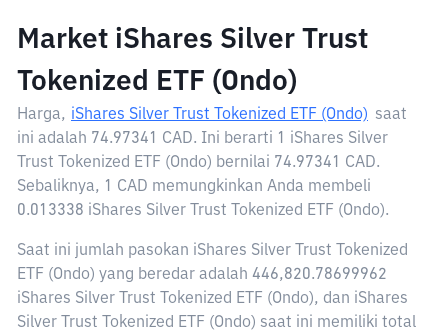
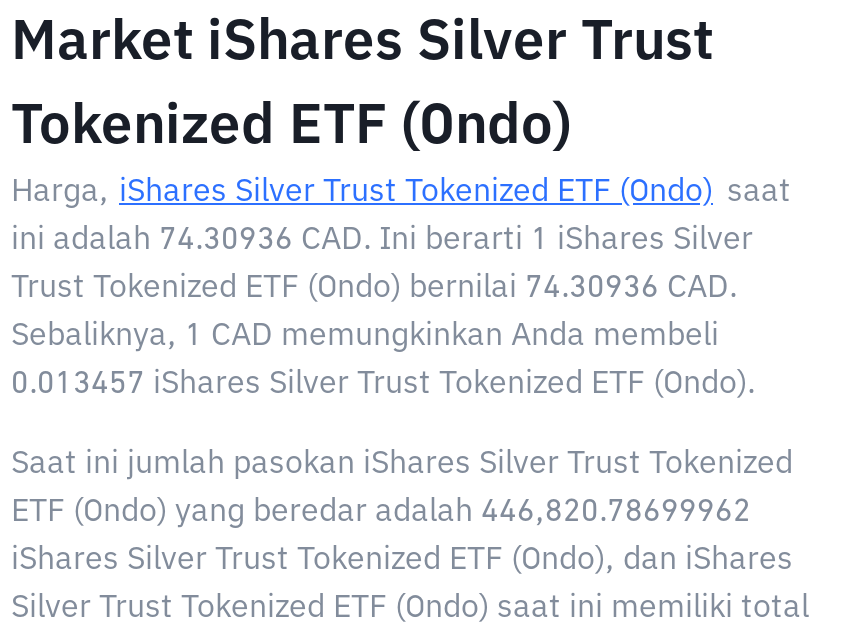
- ini adalah 74.97341 CAD. Ini berarti 1 iShares Silver
+ ini adalah 74.30936 CAD. Ini berarti 1 iShares Silver

- Trust Tokenized ETF (Ondo) bernilai 74.97341 CAD.
+ Trust Tokenized ETF (Ondo) bernilai 74.30936 CAD.

- 0.013338 iShares Silver Trust Tokenized ETF (Ondo).
+ 0.013457 iShares Silver Trust Tokenized ETF (Ondo).
